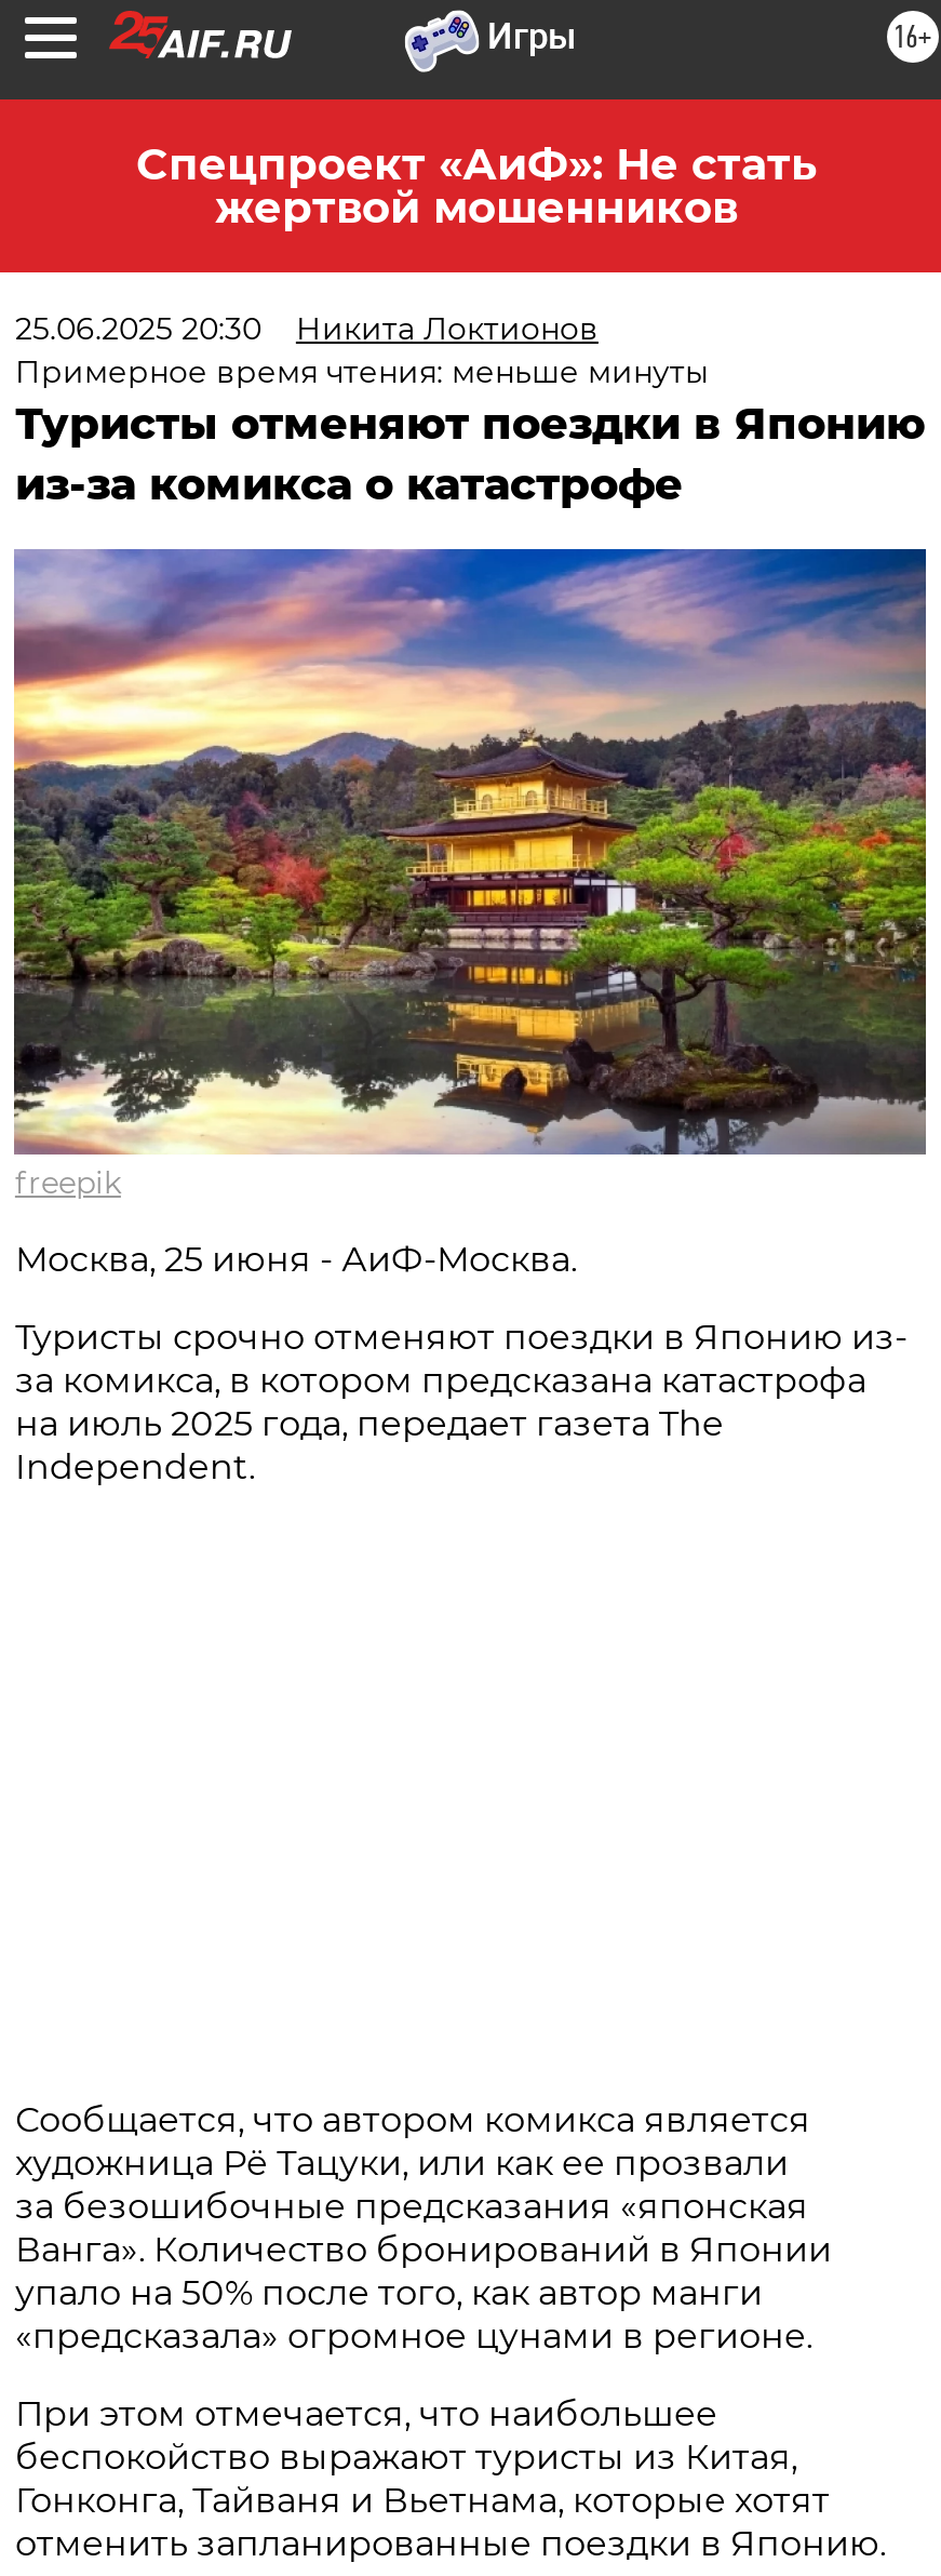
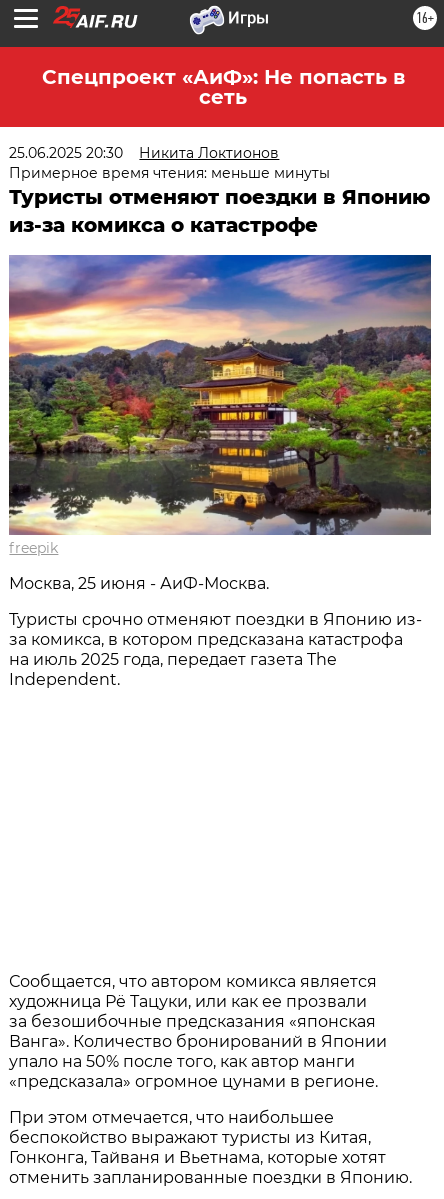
- Спецпроект «АиФ»: Не стать
- жертвой мошенников
+ Спецпроект «АиФ»: Не попасть в
+ сеть
